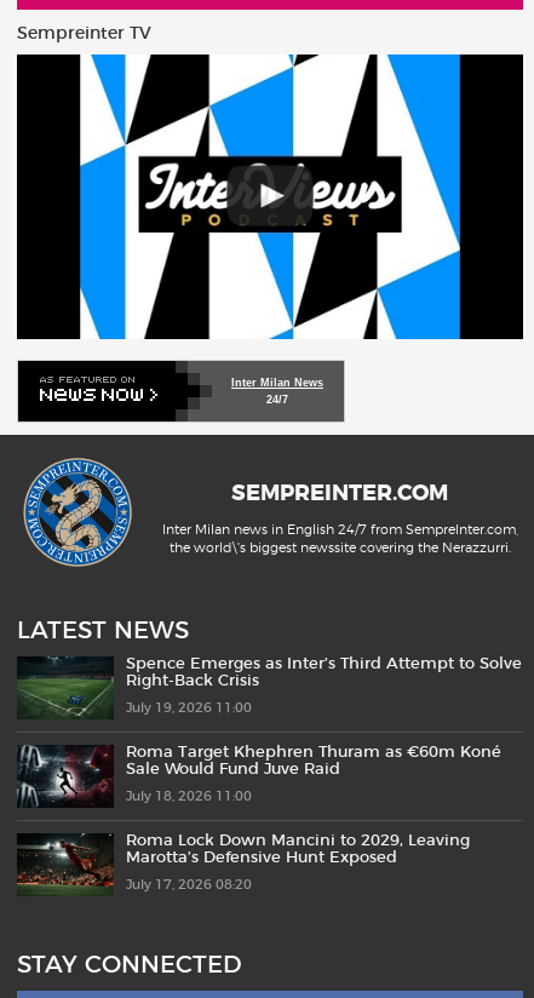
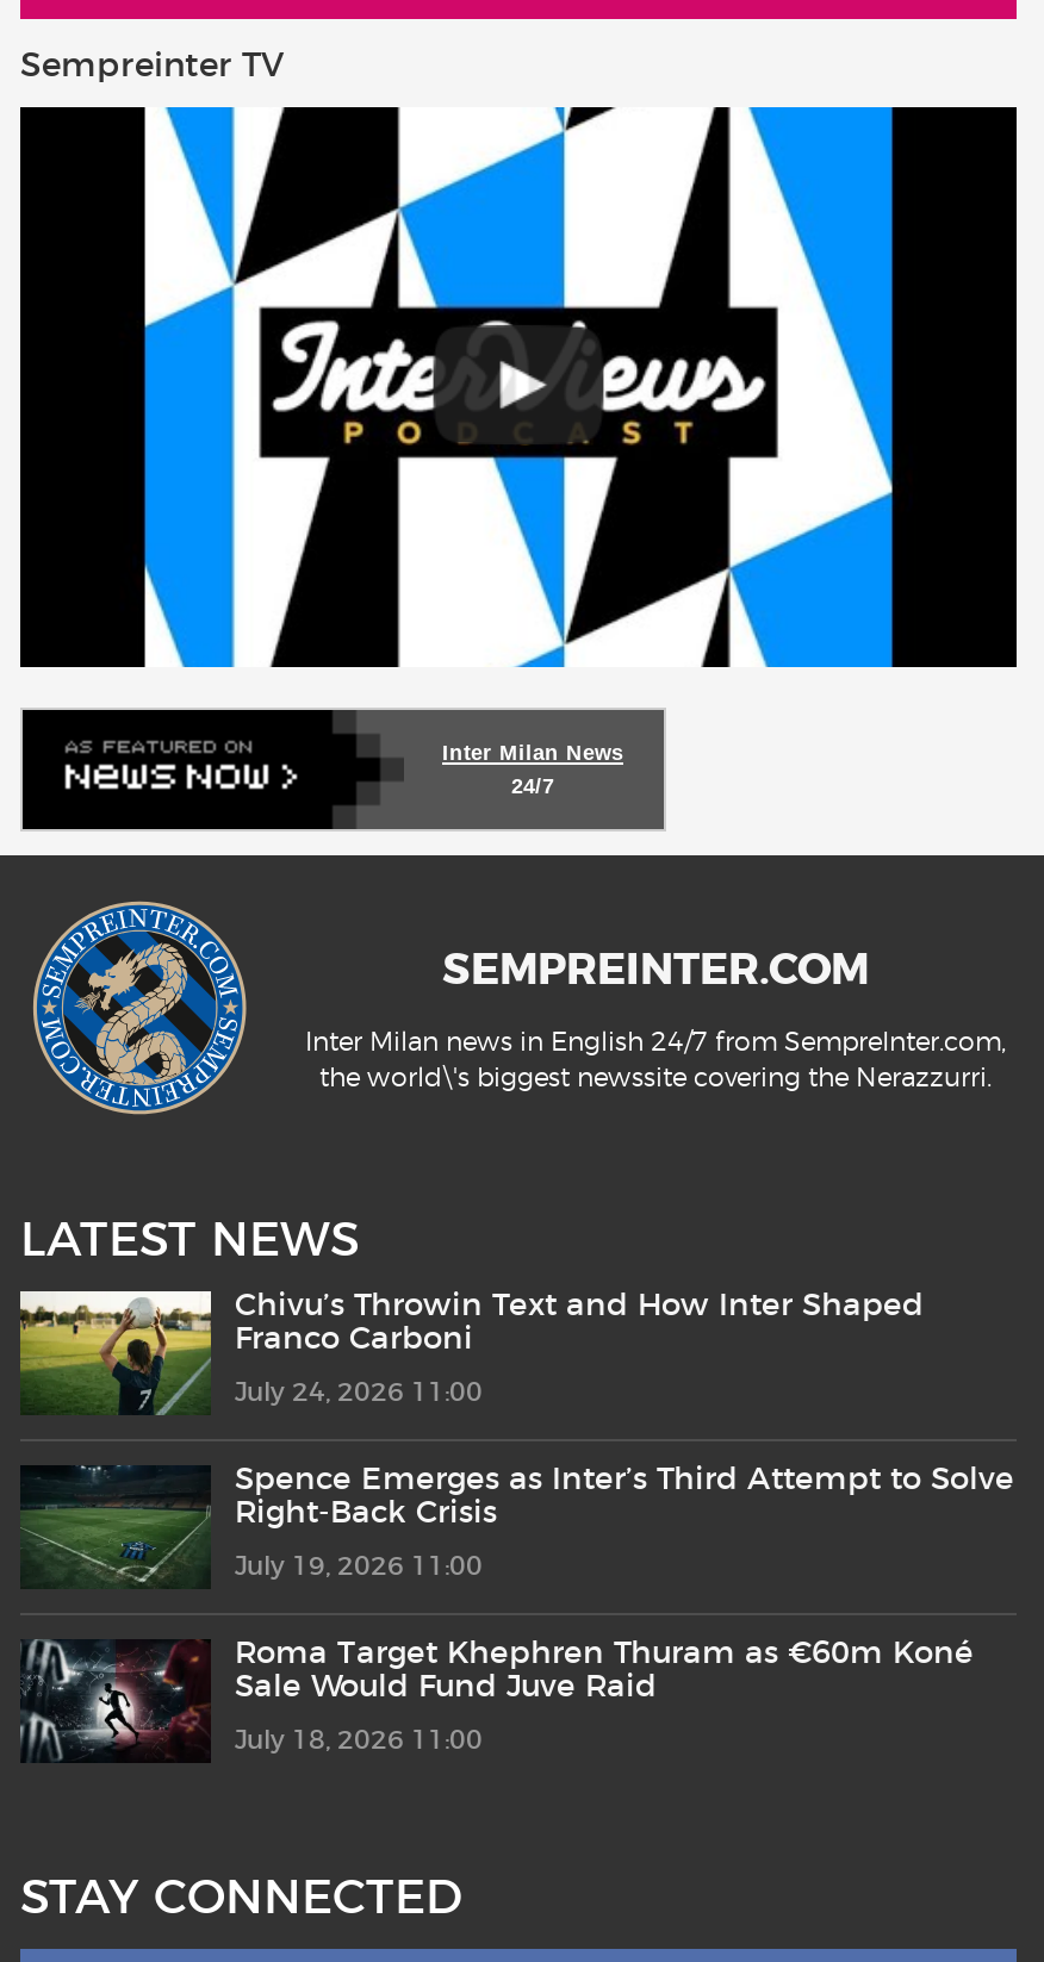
+ [image]
+ Chivu’s Throwin Text and How Inter Shaped
+ Franco Carboni
+ July 24, 2026 11:00

moved down: [image] | Spence Emerges as Inter’s Third Attempt to Solve | Right-Back Crisis | July 19, 2026 11:00 | Roma Target Khephren Thuram as €60m Koné | Sale Would Fund Juve Raid | July 18, 2026 11:00

- [image]
- Roma Lock Down Mancini to 2029, Leaving
- Marotta’s Defensive Hunt Exposed
- July 17, 2026 08:20
